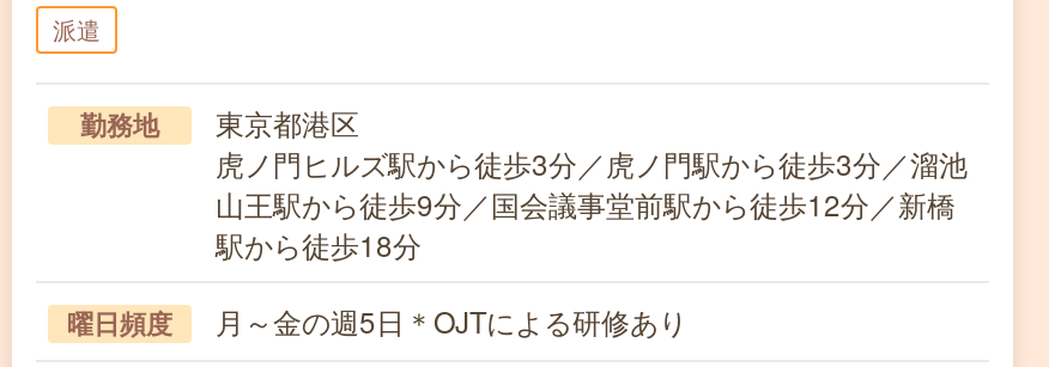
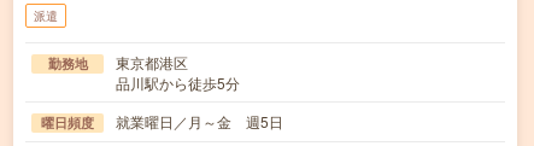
- 虎ノ門ヒルズ駅から徒歩3分／虎ノ門駅から徒歩3分／溜池
- 山王駅から徒歩9分／国会議事堂前駅から徒歩12分／新橋
- 駅から徒歩18分
+ 品川駅から徒歩5分

- 月～金の週5日＊OJTによる研修あり
+ 就業曜日／月～金 週5日
